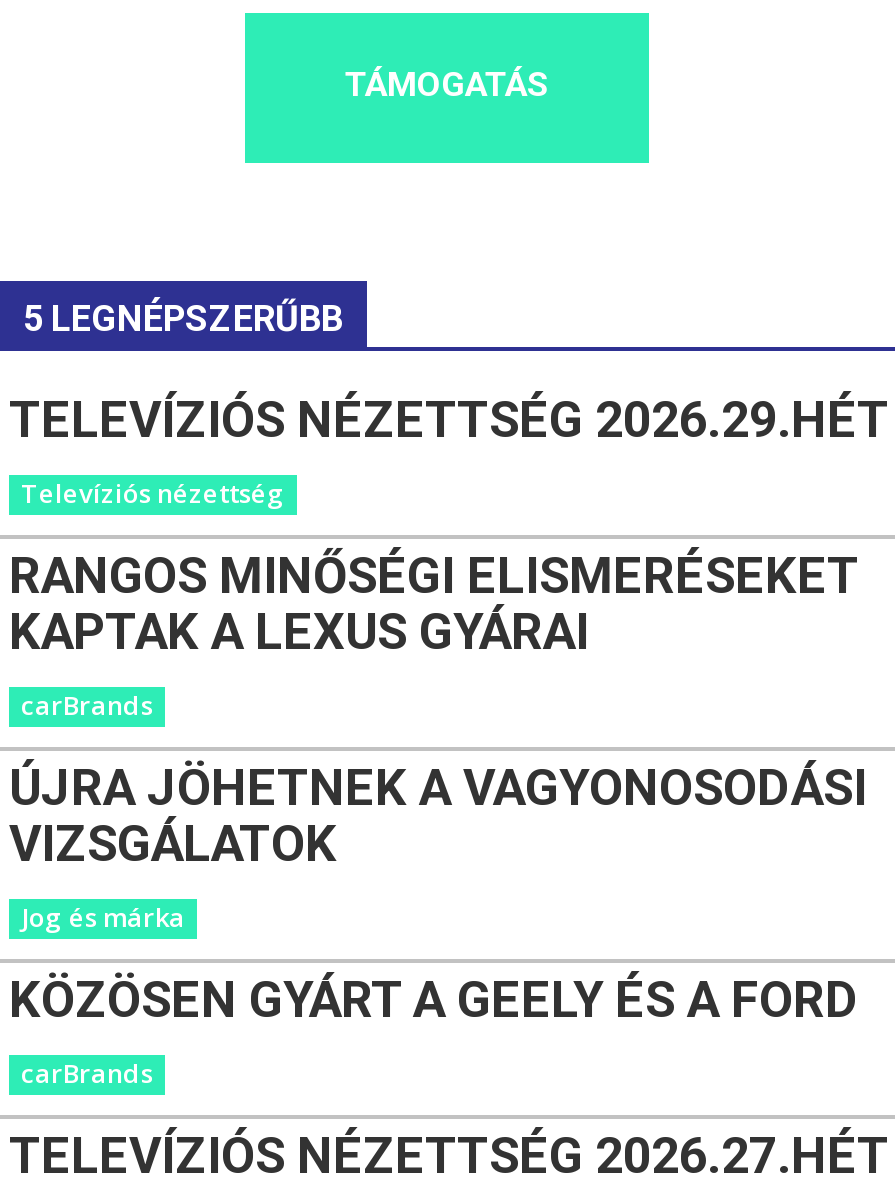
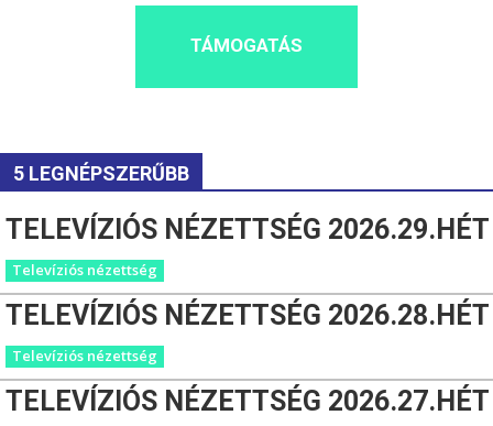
- RANGOS MINŐSÉGI ELISMERÉSEKET
- KAPTAK A LEXUS GYÁRAI
- carBrands
- ÚJRA JÖHETNEK A VAGYONOSODÁSI
- VIZSGÁLATOK
- Jog és márka
- KÖZÖSEN GYÁRT A GEELY ÉS A FORD
- carBrands
+ TELEVÍZIÓS NÉZETTSÉG 2026.28.HÉT
+ Televíziós nézettség
